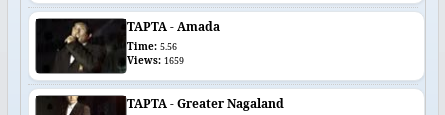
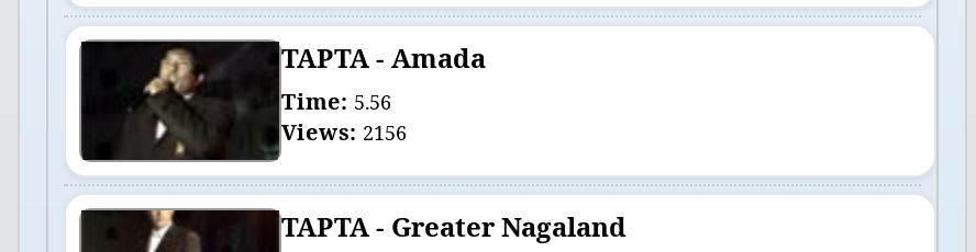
- Views: 1659
+ Views: 2156
